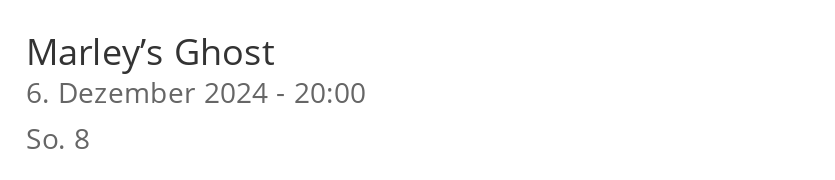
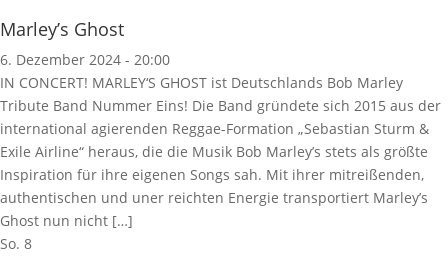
+ IN CONCERT! MARLEY‘S GHOST ist Deutschlands Bob Marley
+ Tribute Band Nummer Eins! Die Band gründete sich 2015 aus der
+ international agierenden Reggae-Formation „Sebastian Sturm &
+ Exile Airline“ heraus, die die Musik Bob Marley’s stets als größte
+ Inspiration für ihre eigenen Songs sah. Mit ihrer mitreißenden,
+ authentischen und uner reichten Energie transportiert Marley’s
+ Ghost nun nicht […]
